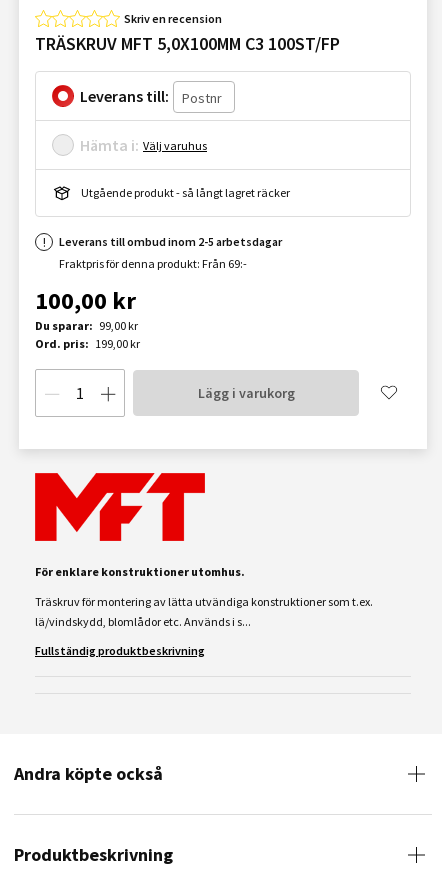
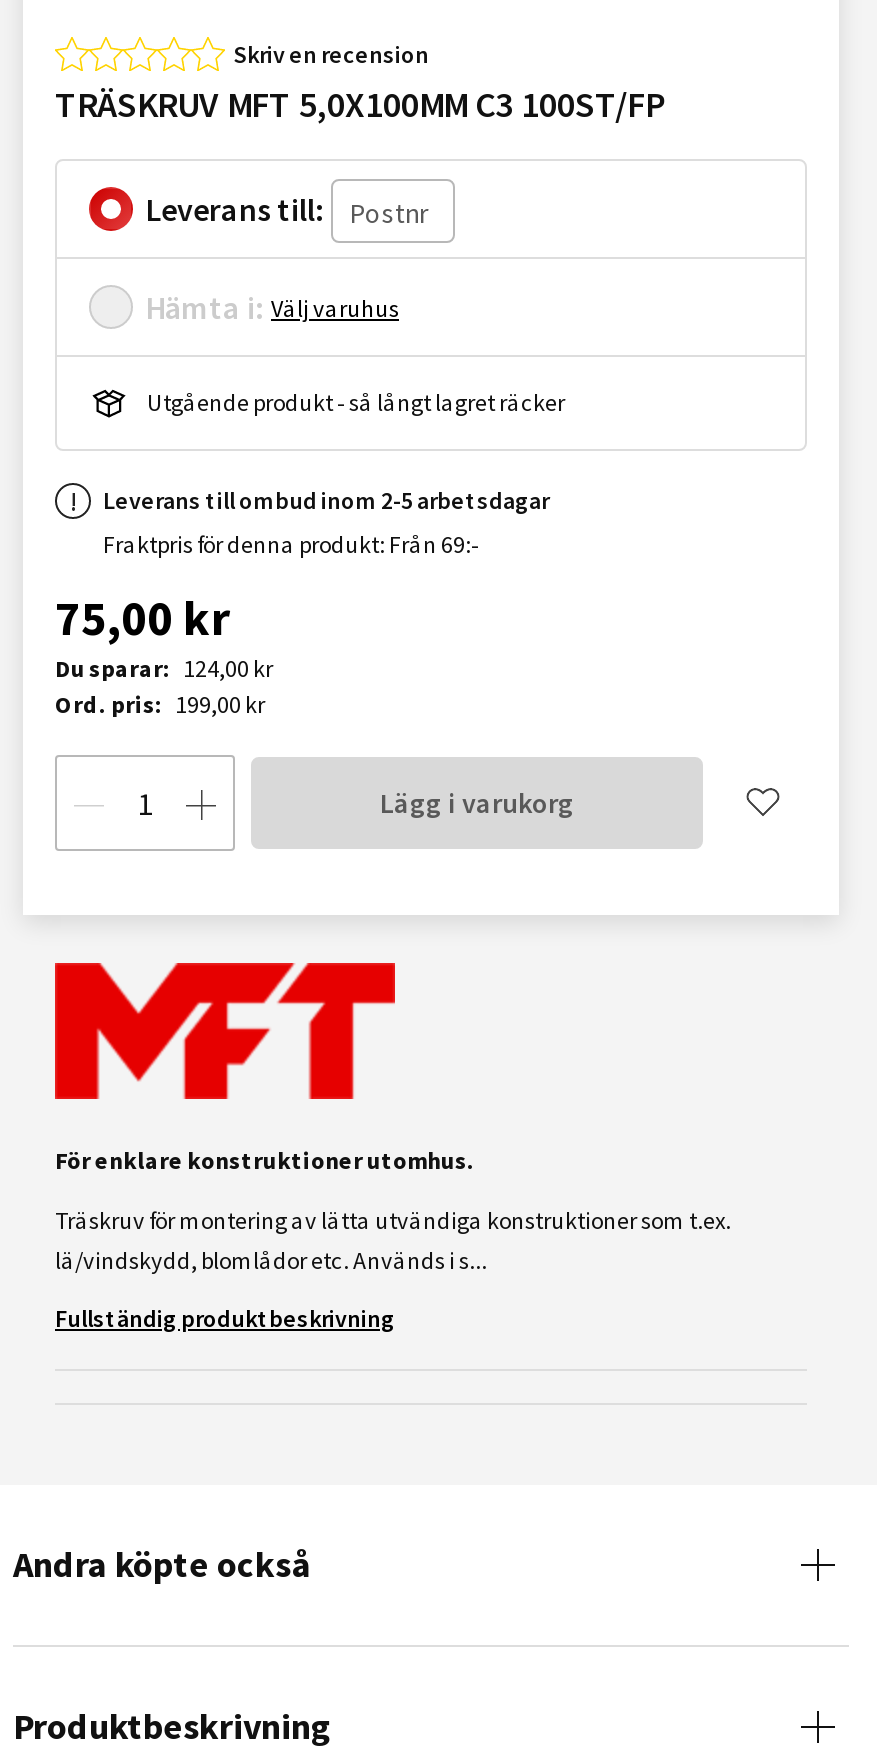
- 100,00 kr
+ 75,00 kr

- Du sparar: 99,00 kr
+ Du sparar: 124,00 kr
